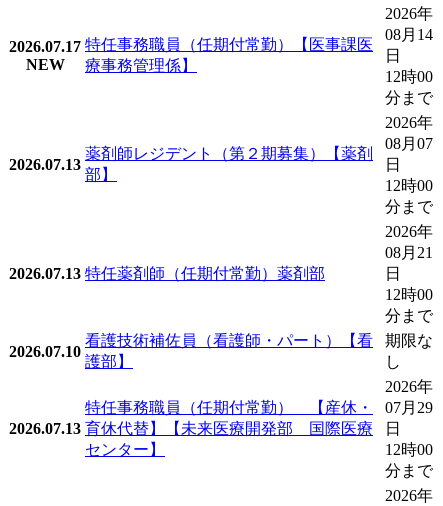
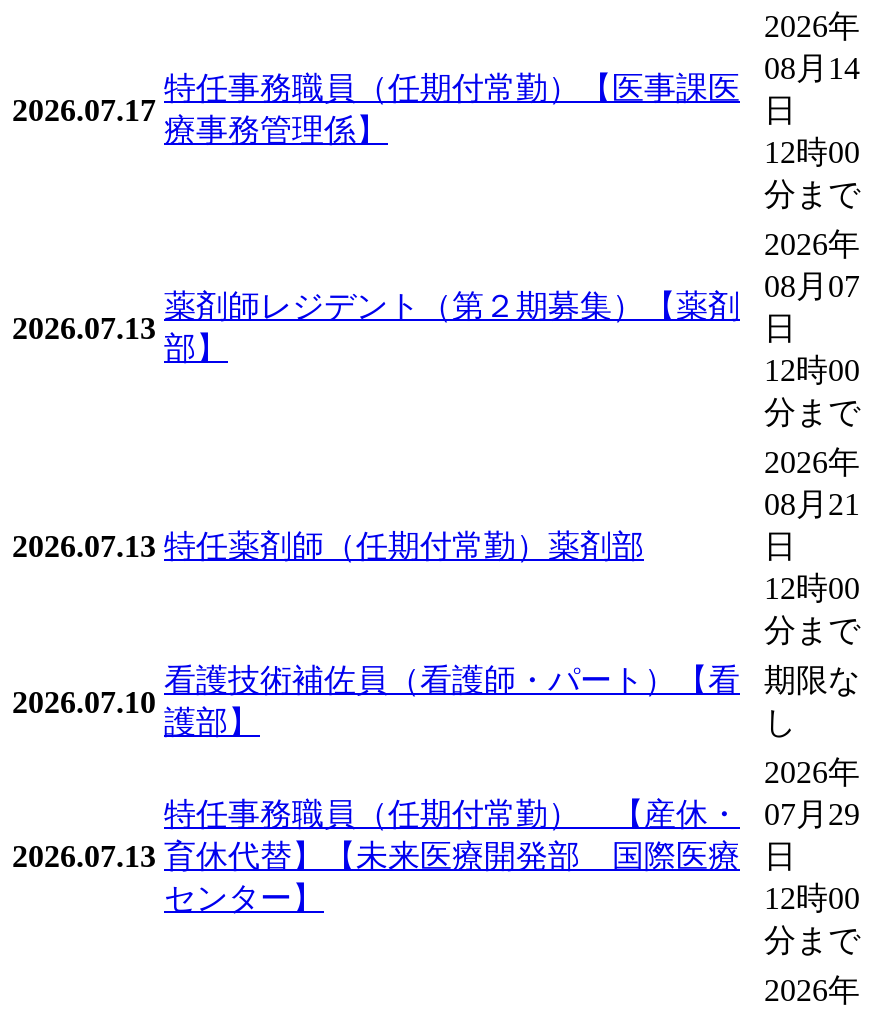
- NEW
